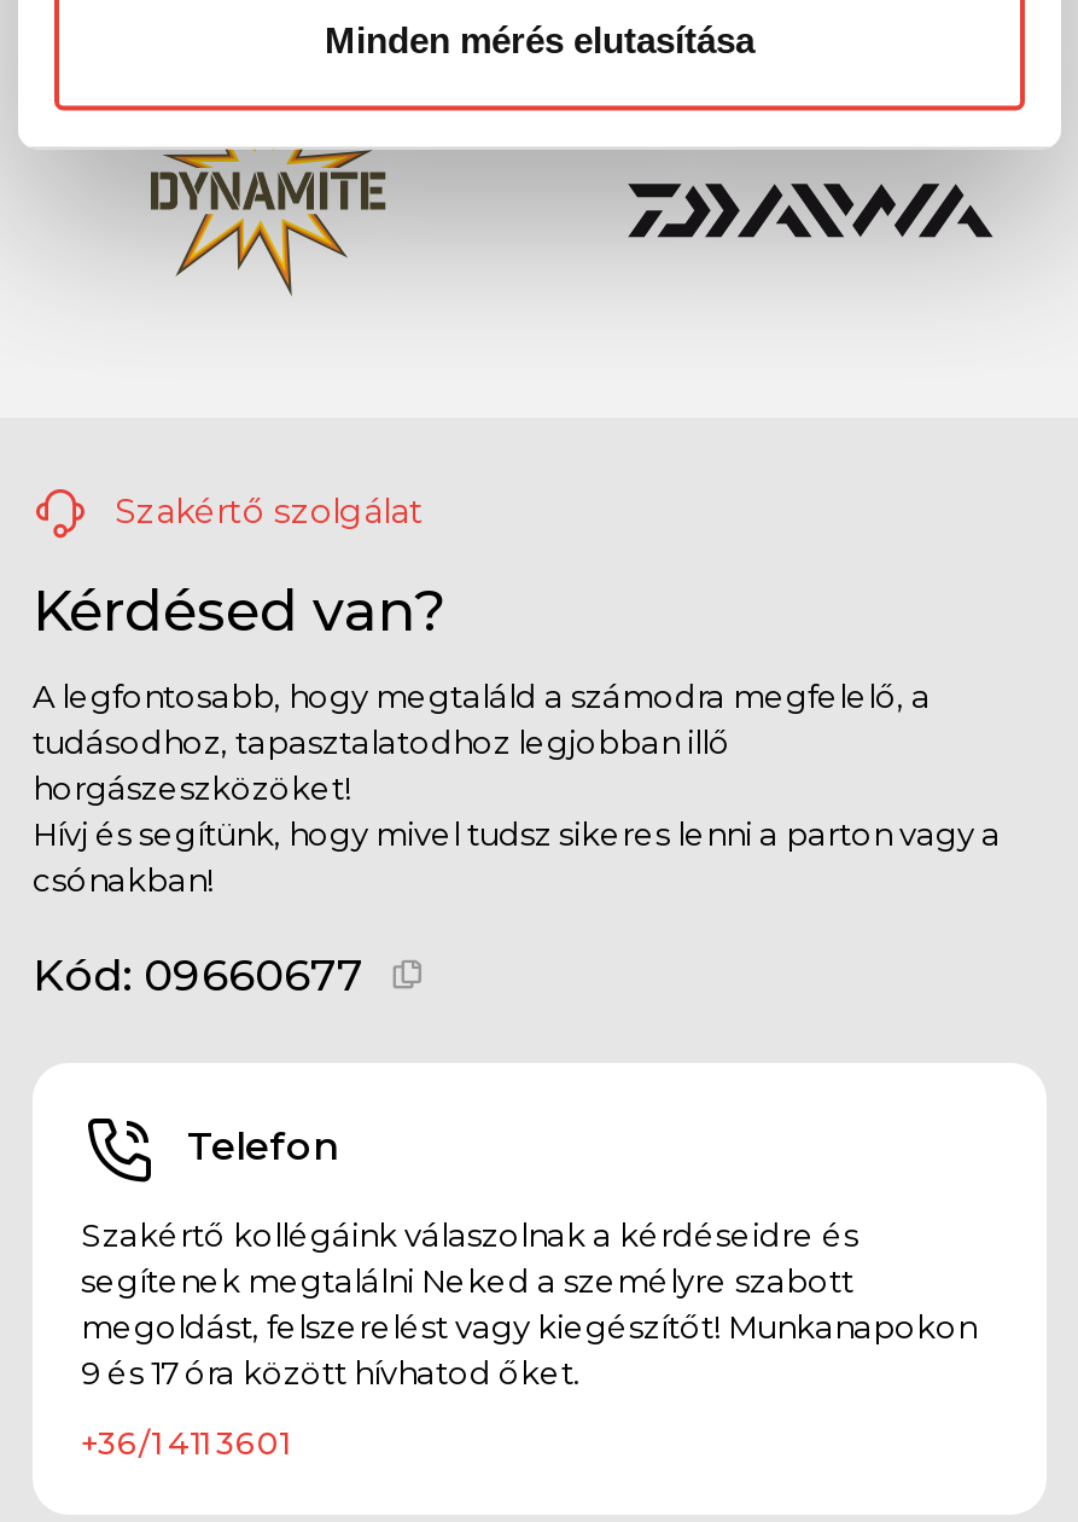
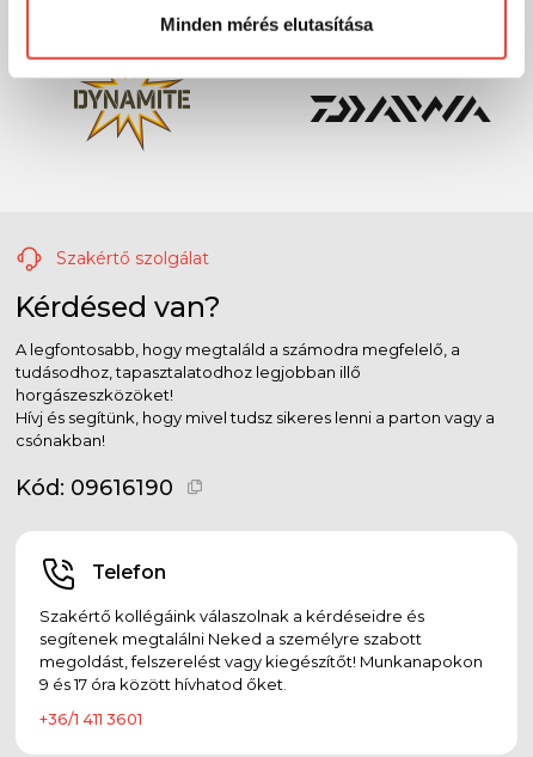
- Kód: 09660677
+ Kód: 09616190
